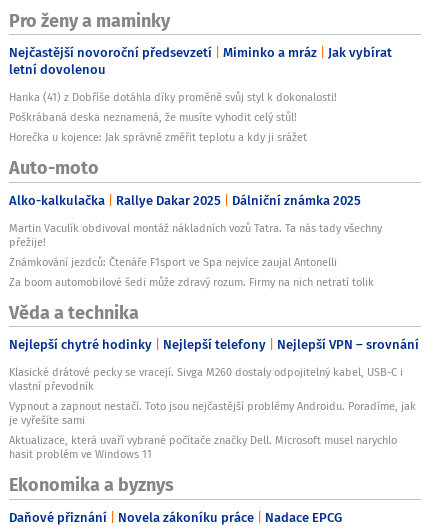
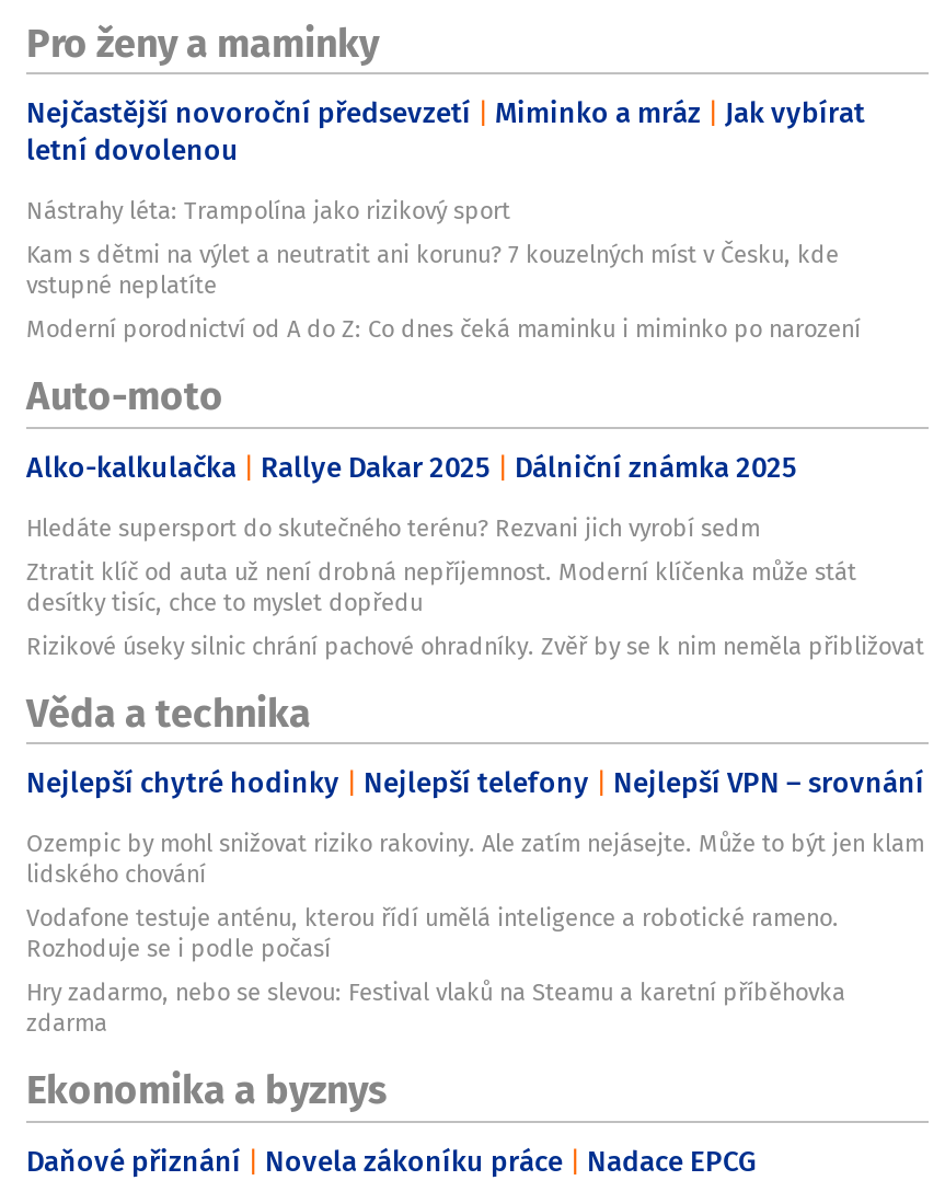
- Hanka (41) z Dobříše dotáhla díky proměně svůj styl k dokonalosti!
- Poškrábaná deska neznamená, že musíte vyhodit celý stůl!
- Horečka u kojence: Jak správně změřit teplotu a kdy ji srážet
+ Nástrahy léta: Trampolína jako rizikový sport
+ Kam s dětmi na výlet a neutratit ani korunu? 7 kouzelných míst v Česku, kde
+ vstupné neplatíte
+ Moderní porodnictví od A do Z: Co dnes čeká maminku i miminko po narození

- Martin Vaculík obdivoval montáž nákladních vozů Tatra. Ta nás tady všechny
- přežije!
- Známkování jezdců: Čtenáře F1sport ve Spa nejvíce zaujal Antonelli
- Za boom automobilové šedi může zdravý rozum. Firmy na nich netratí tolik
+ Hledáte supersport do skutečného terénu? Rezvani jich vyrobí sedm
+ Ztratit klíč od auta už není drobná nepříjemnost. Moderní klíčenka může stát
+ desítky tisíc, chce to myslet dopředu
+ Rizikové úseky silnic chrání pachové ohradníky. Zvěř by se k nim neměla přibližovat

- Klasické drátové pecky se vracejí. Sivga M260 dostaly odpojitelný kabel, USB-C i
- vlastní převodník
- Vypnout a zapnout nestačí. Toto jsou nejčastější problémy Androidu. Poradíme, jak
- je vyřešíte sami
- Aktualizace, která uvaří vybrané počítače značky Dell. Microsoft musel narychlo
- hasit problém ve Windows 11
+ Ozempic by mohl snižovat riziko rakoviny. Ale zatím nejásejte. Může to být jen klam
+ lidského chování
+ Vodafone testuje anténu, kterou řídí umělá inteligence a robotické rameno.
+ Rozhoduje se i podle počasí
+ Hry zadarmo, nebo se slevou: Festival vlaků na Steamu a karetní příběhovka
+ zdarma
